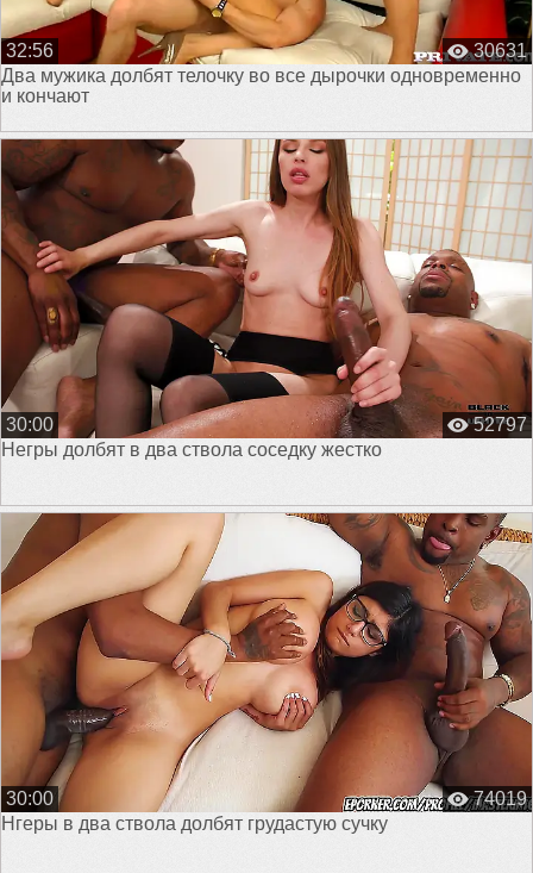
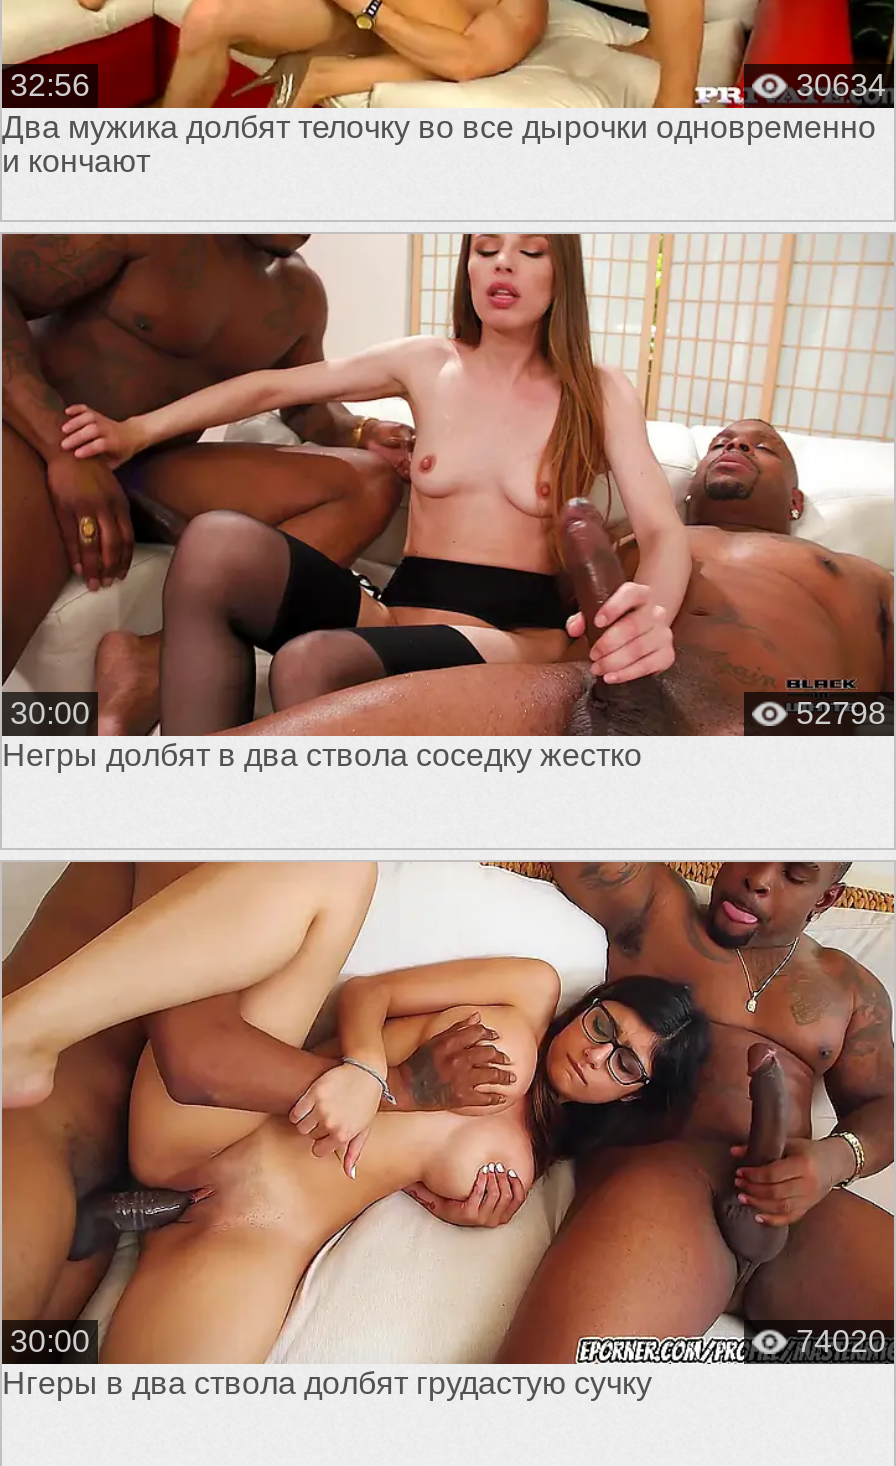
- 30631
+ 30634

- 52797
+ 52798

- 74019
+ 74020
